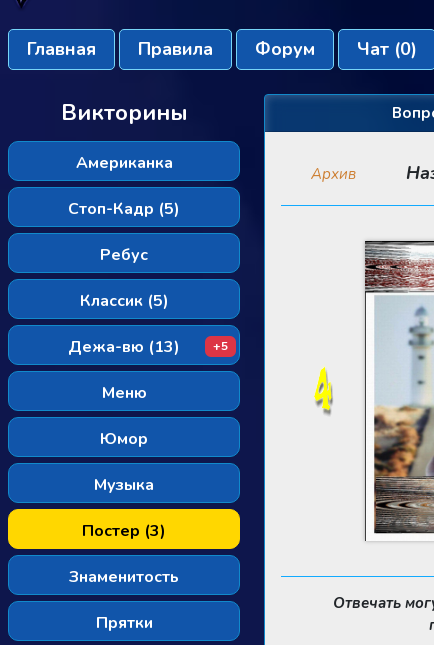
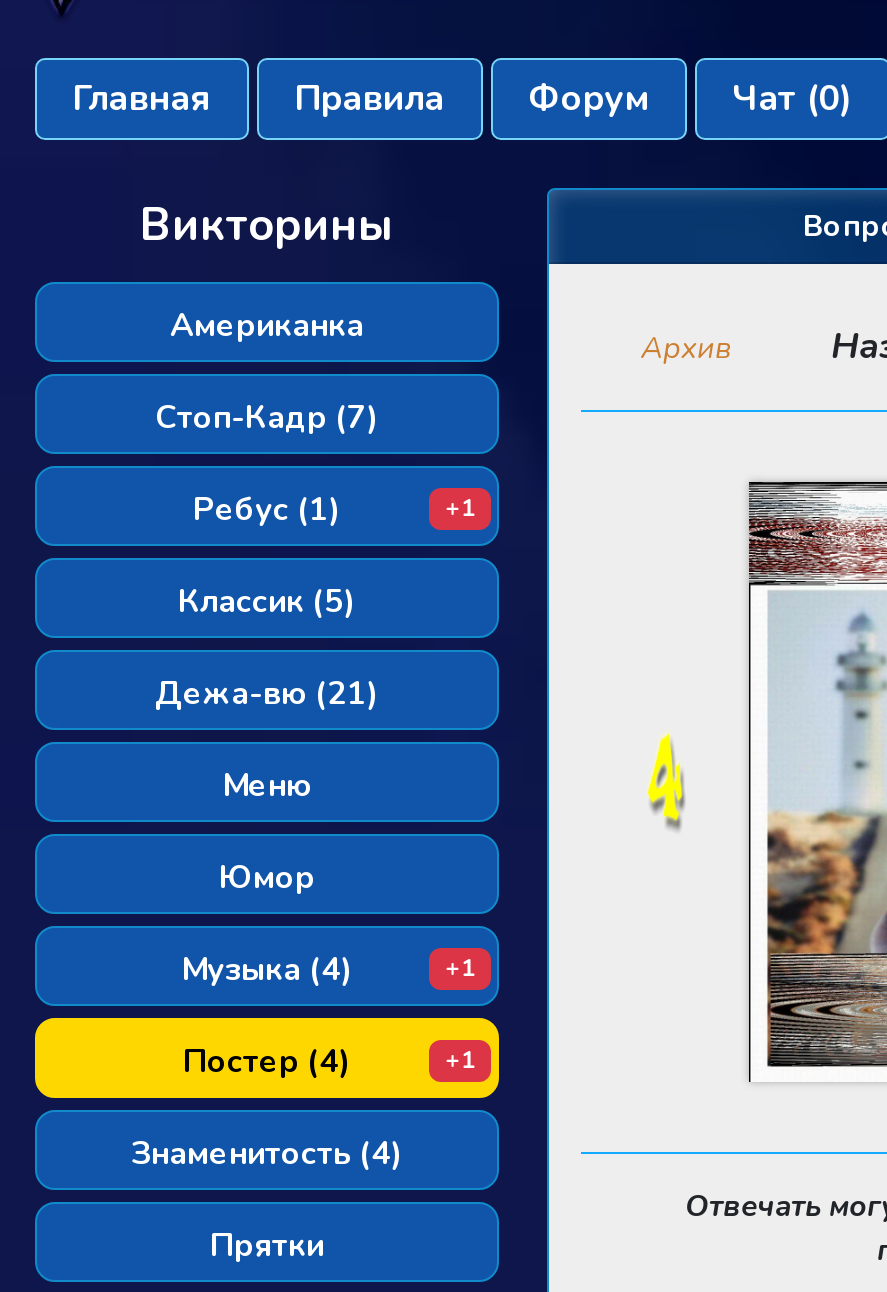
- Стоп-Кадр (5)
+ Стоп-Кадр (7)

- Ребус
+ Ребус (1)
+ +1

- Дежа-вю (13)
- +5
+ Дежа-вю (21)

- Музыка
+ Музыка (4)
+ +1

- Постер (3)
+ Постер (4)
+ +1

- Знаменитость
+ Знаменитость (4)
